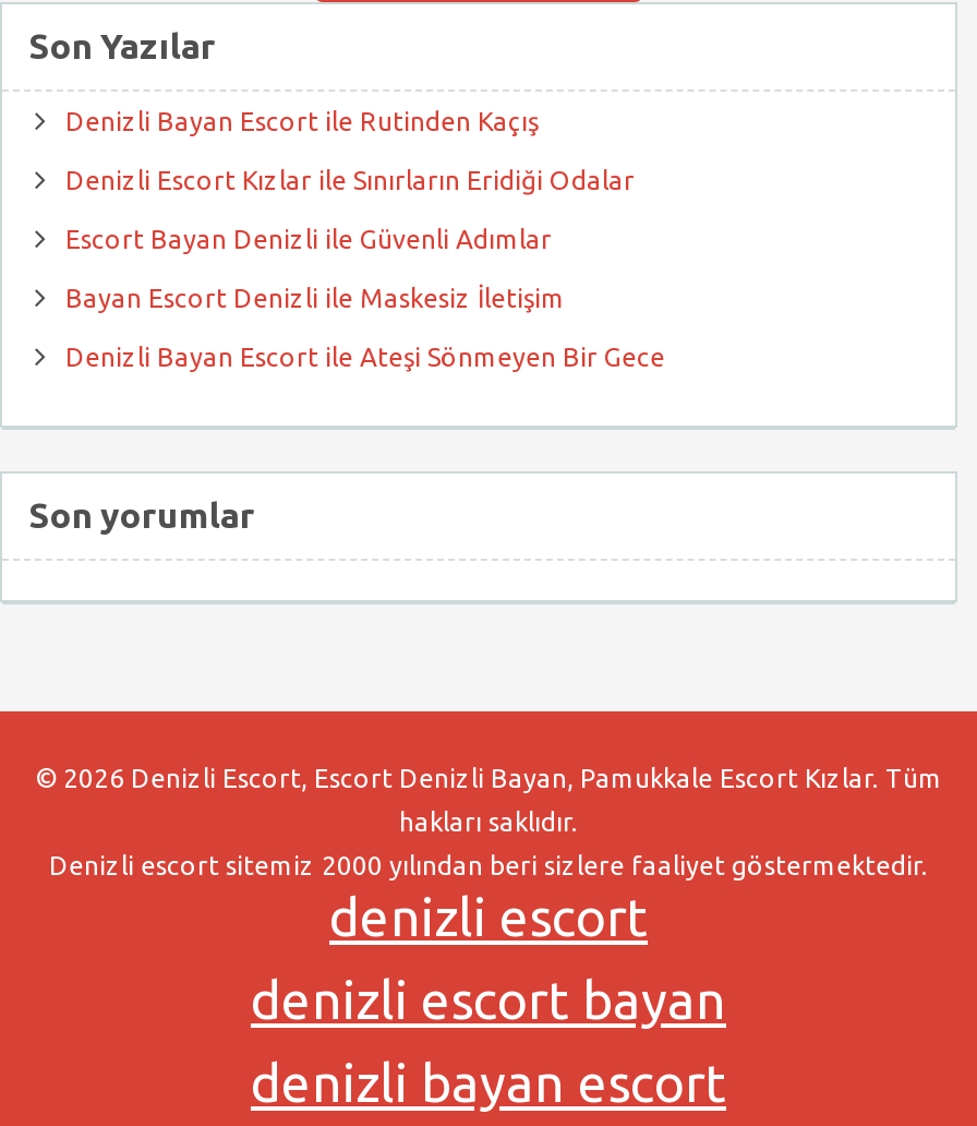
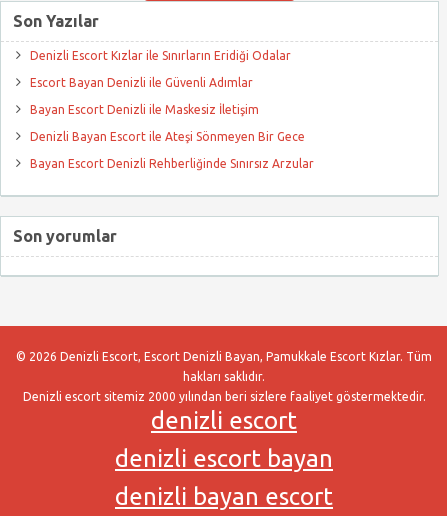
- Denizli Bayan Escort ile Rutinden Kaçış

moved up: Denizli Escort Kızlar ile Sınırların Eridiği Odalar | Escort Bayan Denizli ile Güvenli Adımlar | Bayan Escort Denizli ile Maskesiz İletişim | Denizli Bayan Escort ile Ateşi Sönmeyen Bir Gece

+ Bayan Escort Denizli Rehberliğinde Sınırsız Arzular
